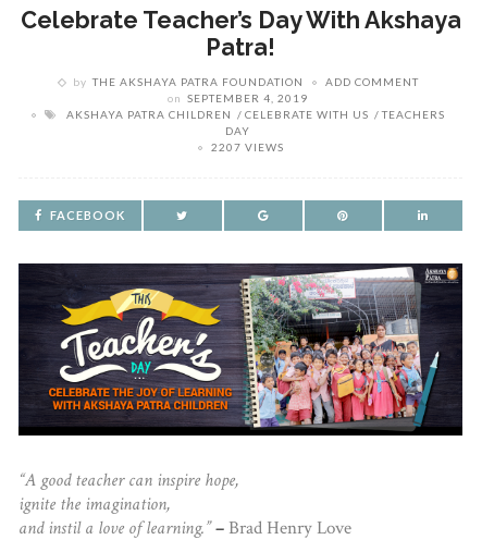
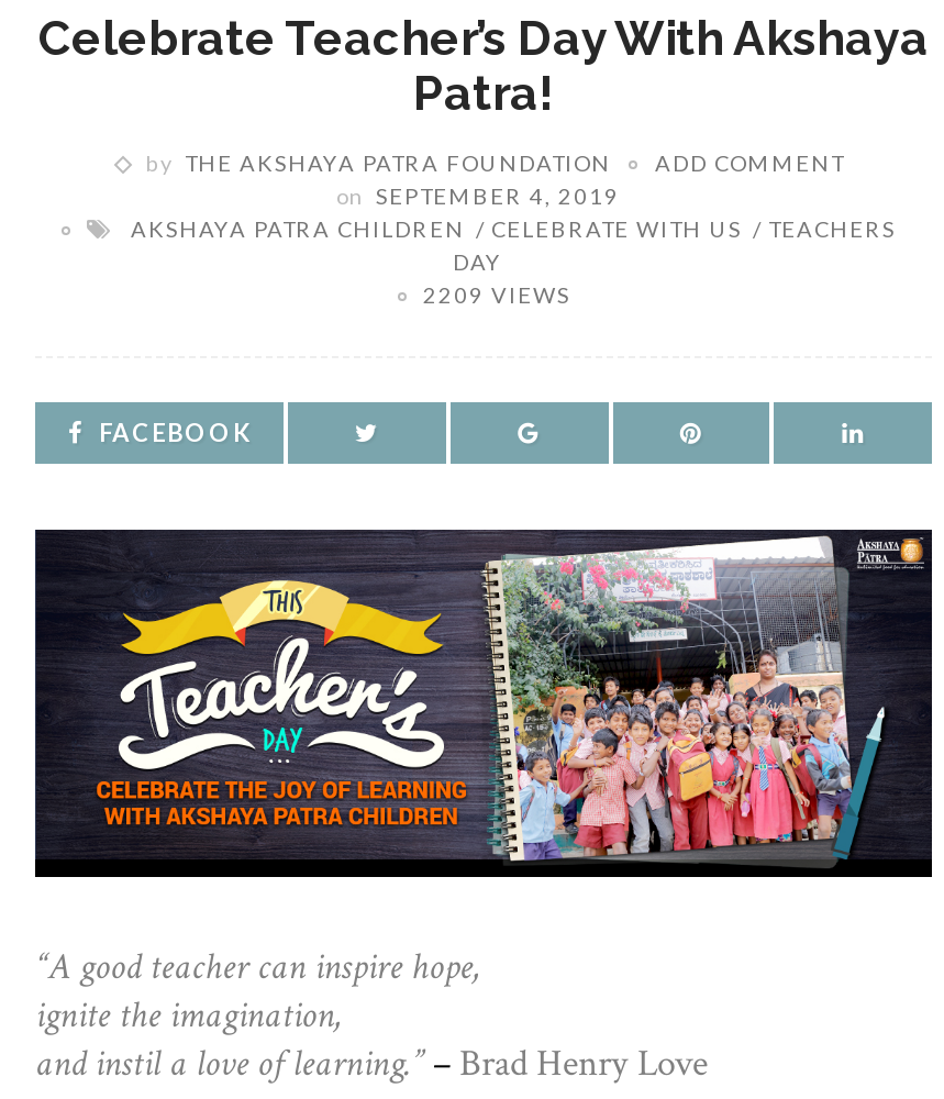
- 2207 VIEWS
+ 2209 VIEWS
